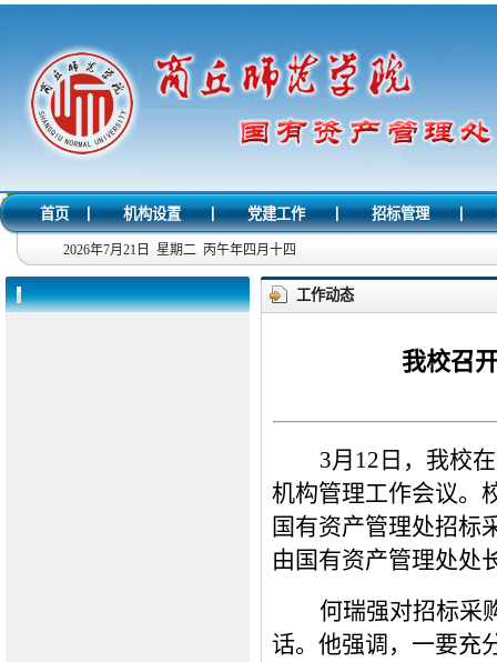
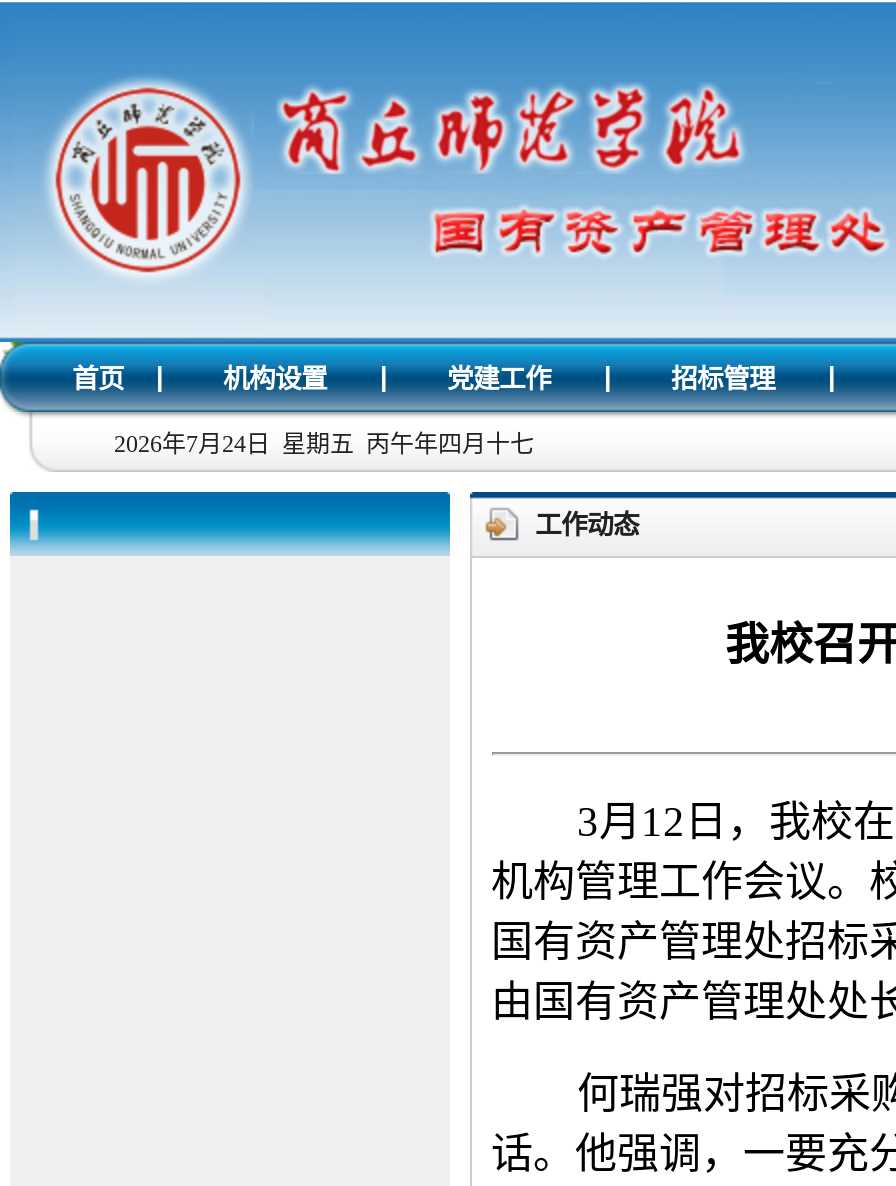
- 2026年7月21日 星期二 丙午年四月十四
+ 2026年7月24日 星期五 丙午年四月十七
